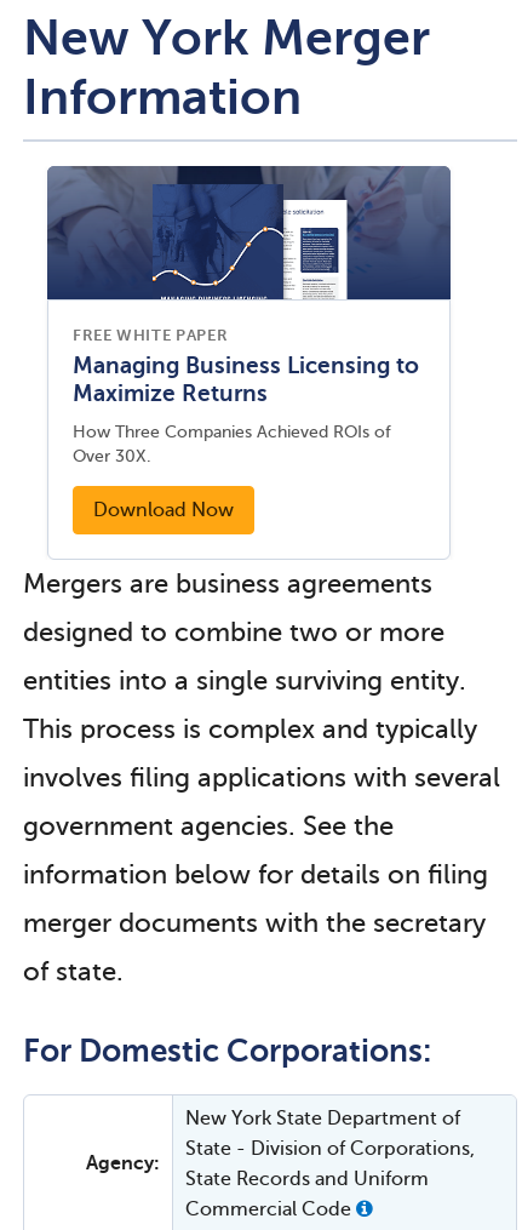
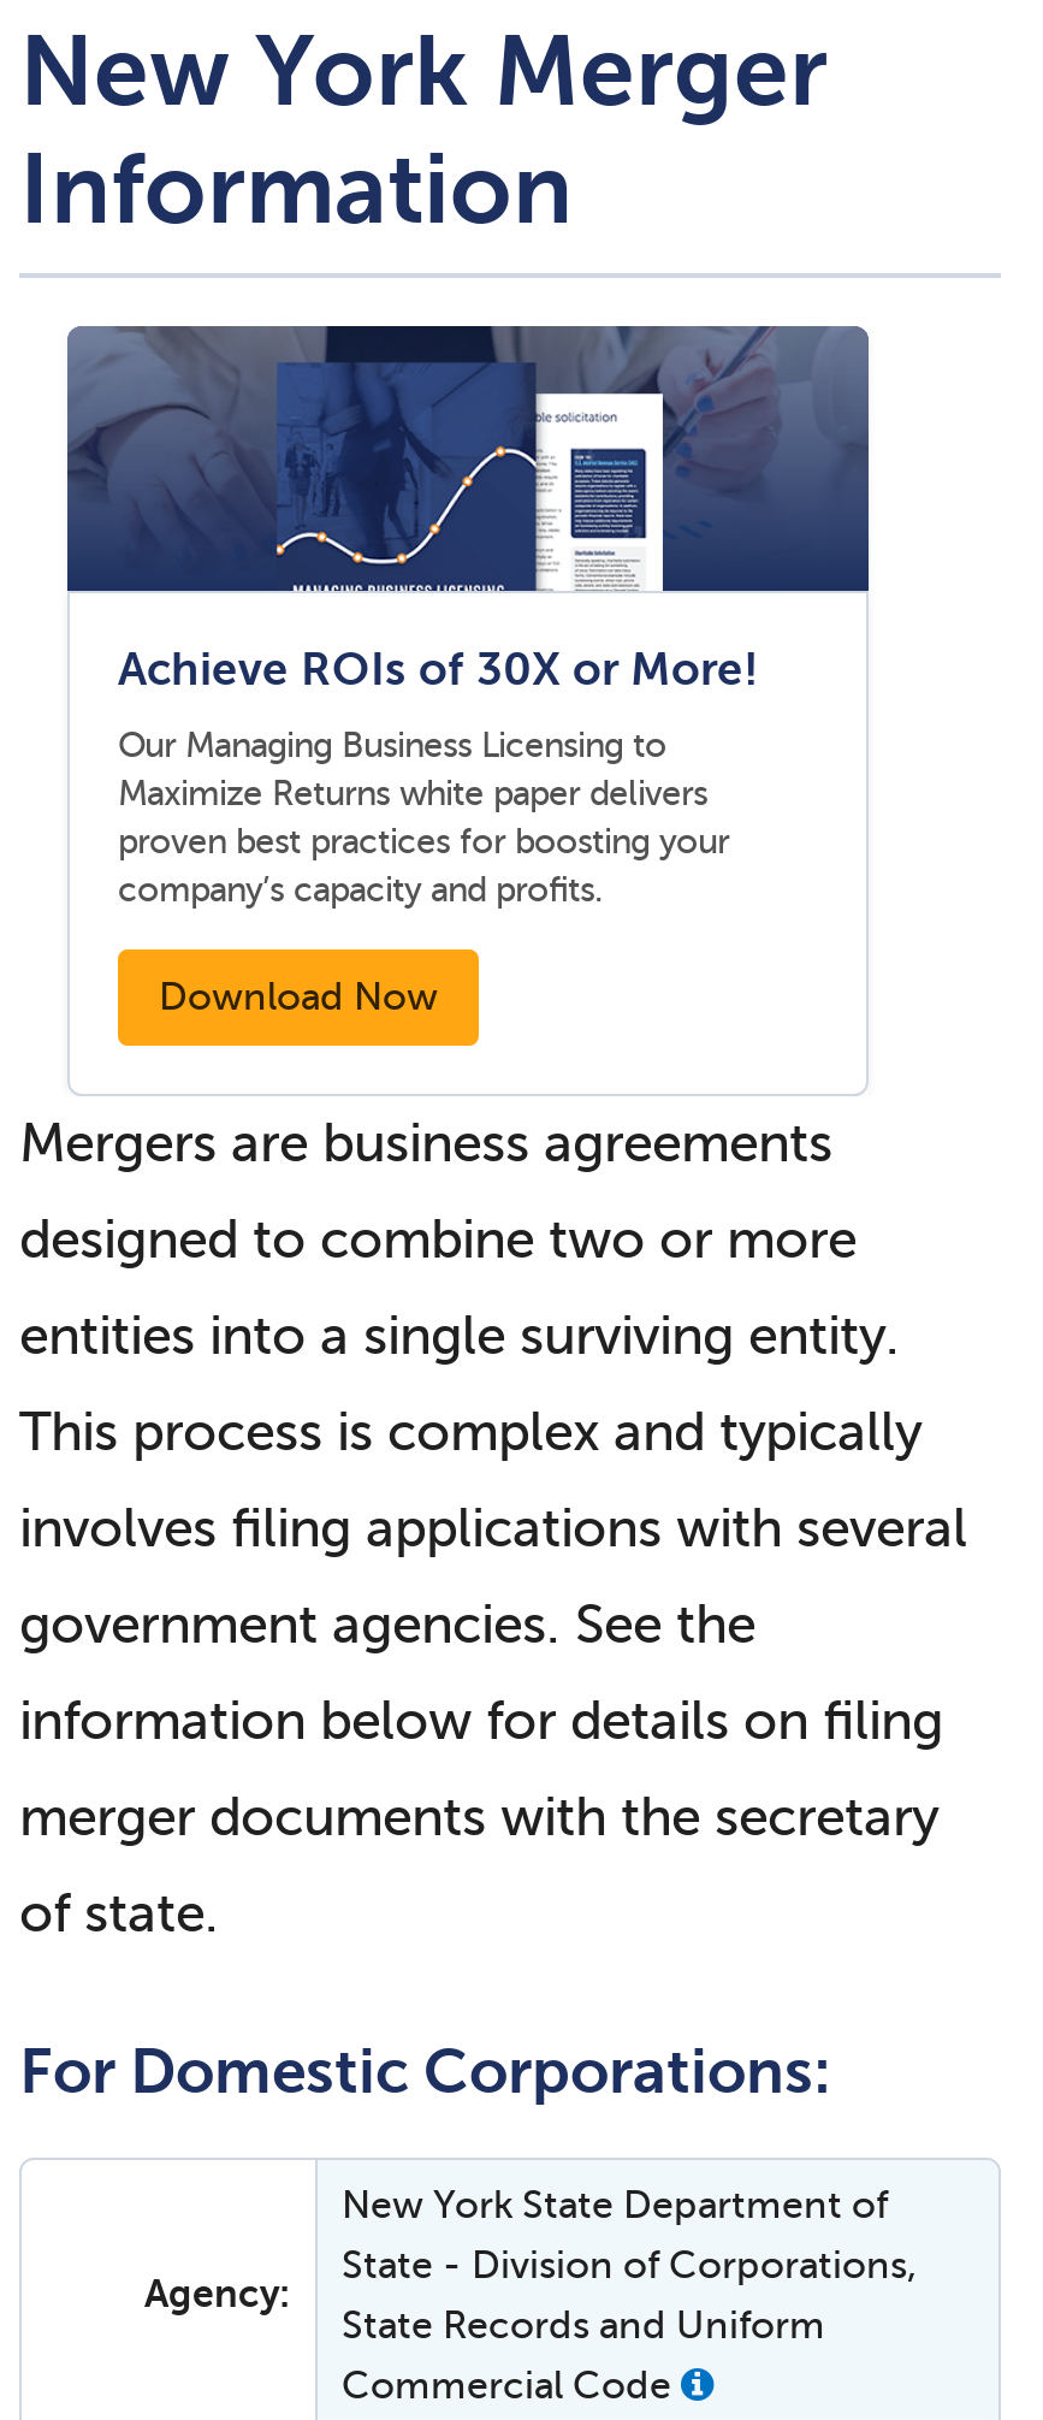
- FREE WHITE PAPER
- Managing Business Licensing to
- Maximize Returns
+ Achieve ROIs of 30X or More!

- How Three Companies Achieved ROIs of
- Over 30X.
+ Our Managing Business Licensing to
+ Maximize Returns white paper delivers
+ proven best practices for boosting your
+ company’s capacity and profits.
